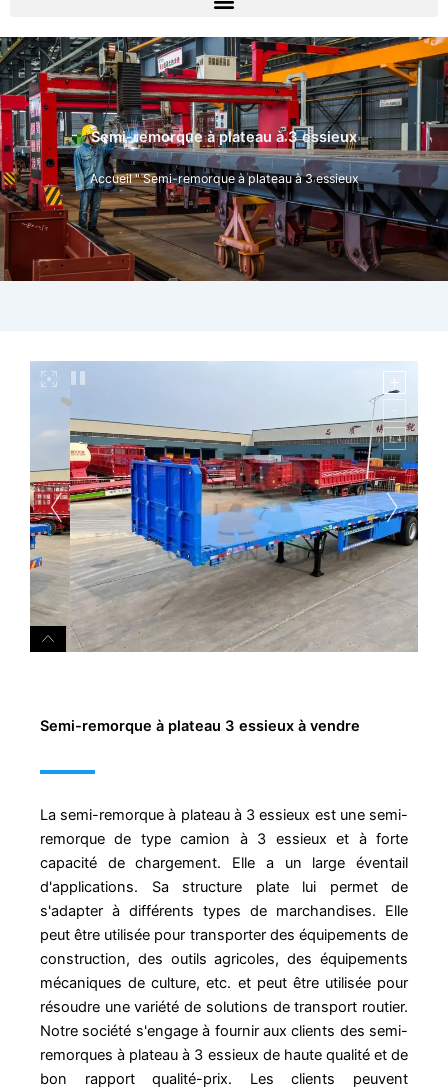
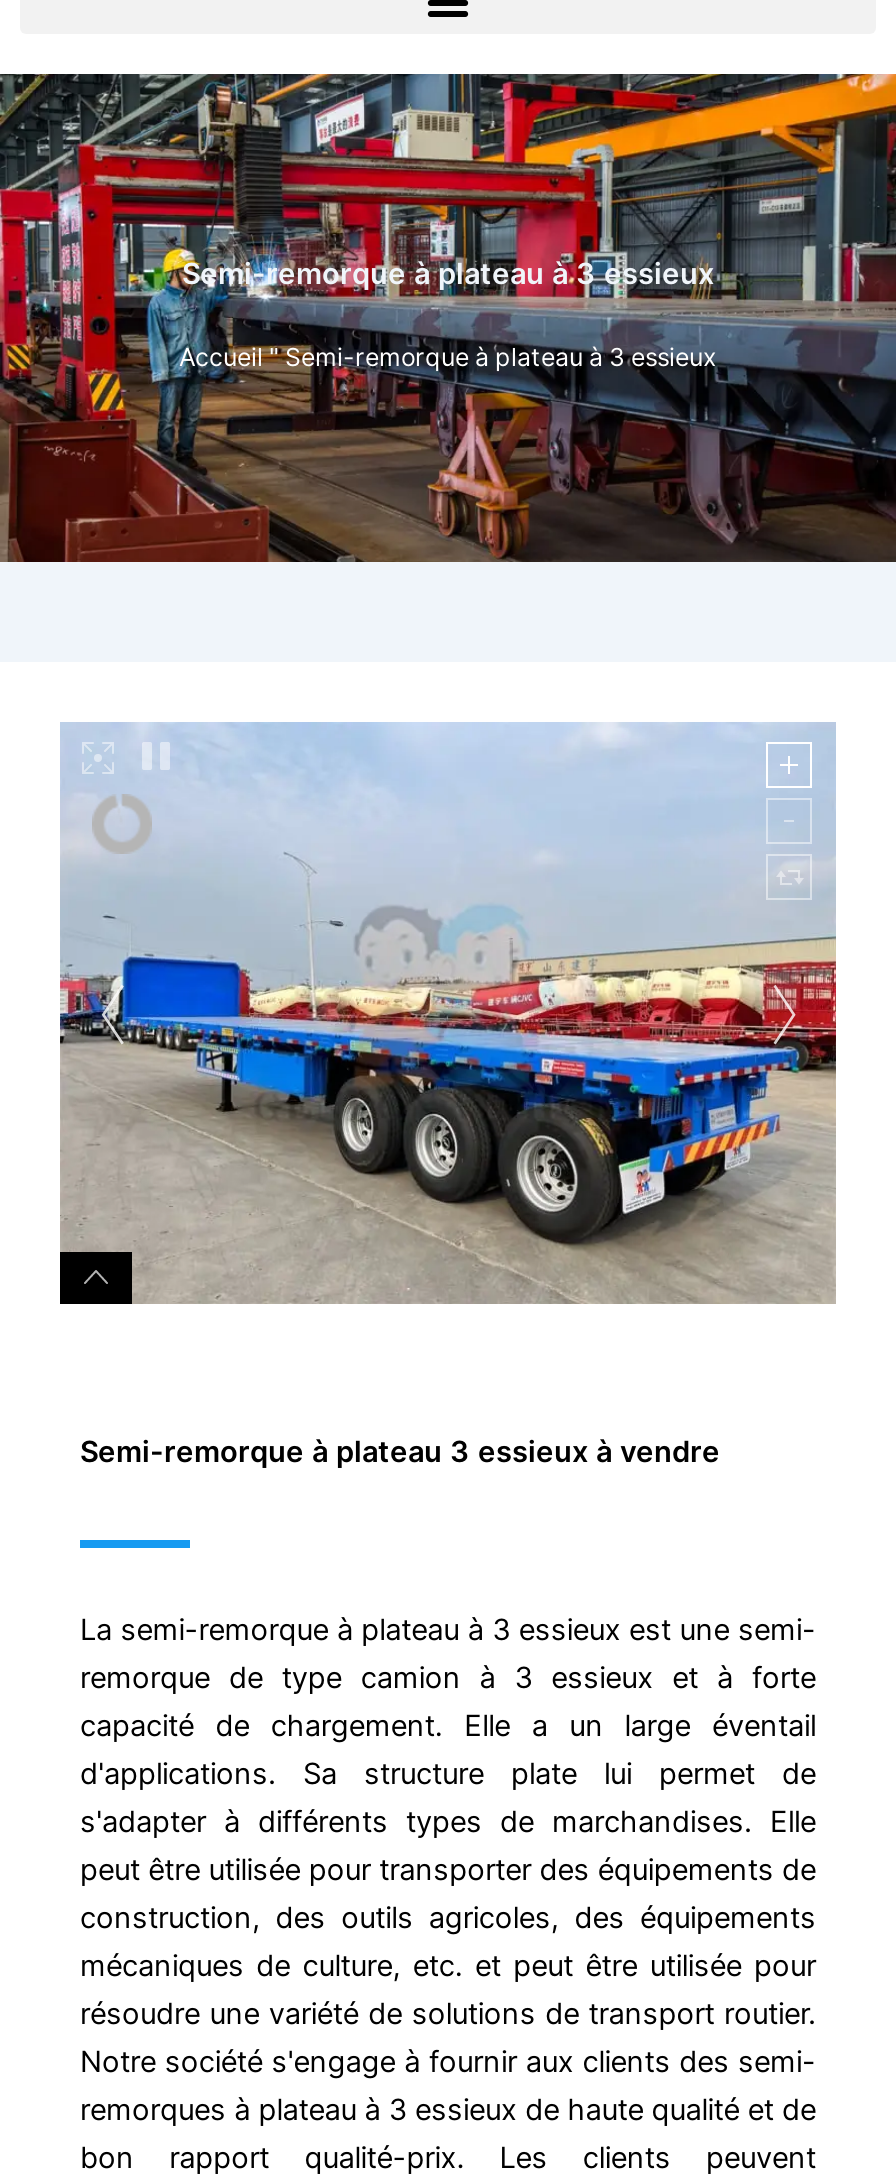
- [image]
+ [image]
